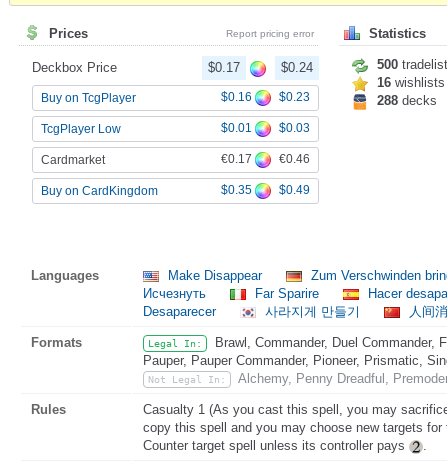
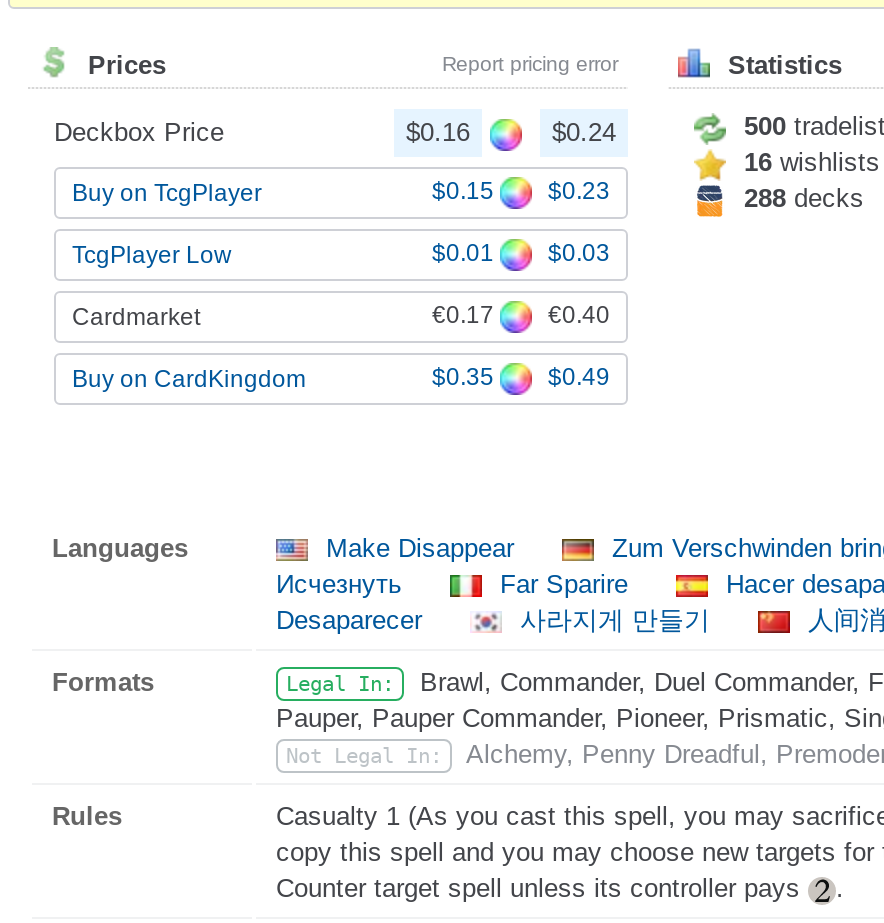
- $0.17
+ $0.16

- $0.16 $0.23
+ $0.15 $0.23

- €0.17 €0.46
+ €0.17 €0.40
